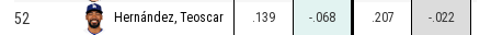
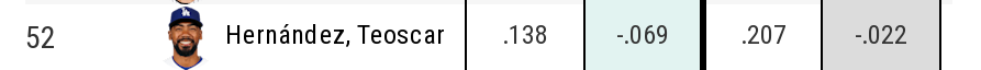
- Hernández, Teoscar .139
+ Hernández, Teoscar .138

- -.068
+ -.069
